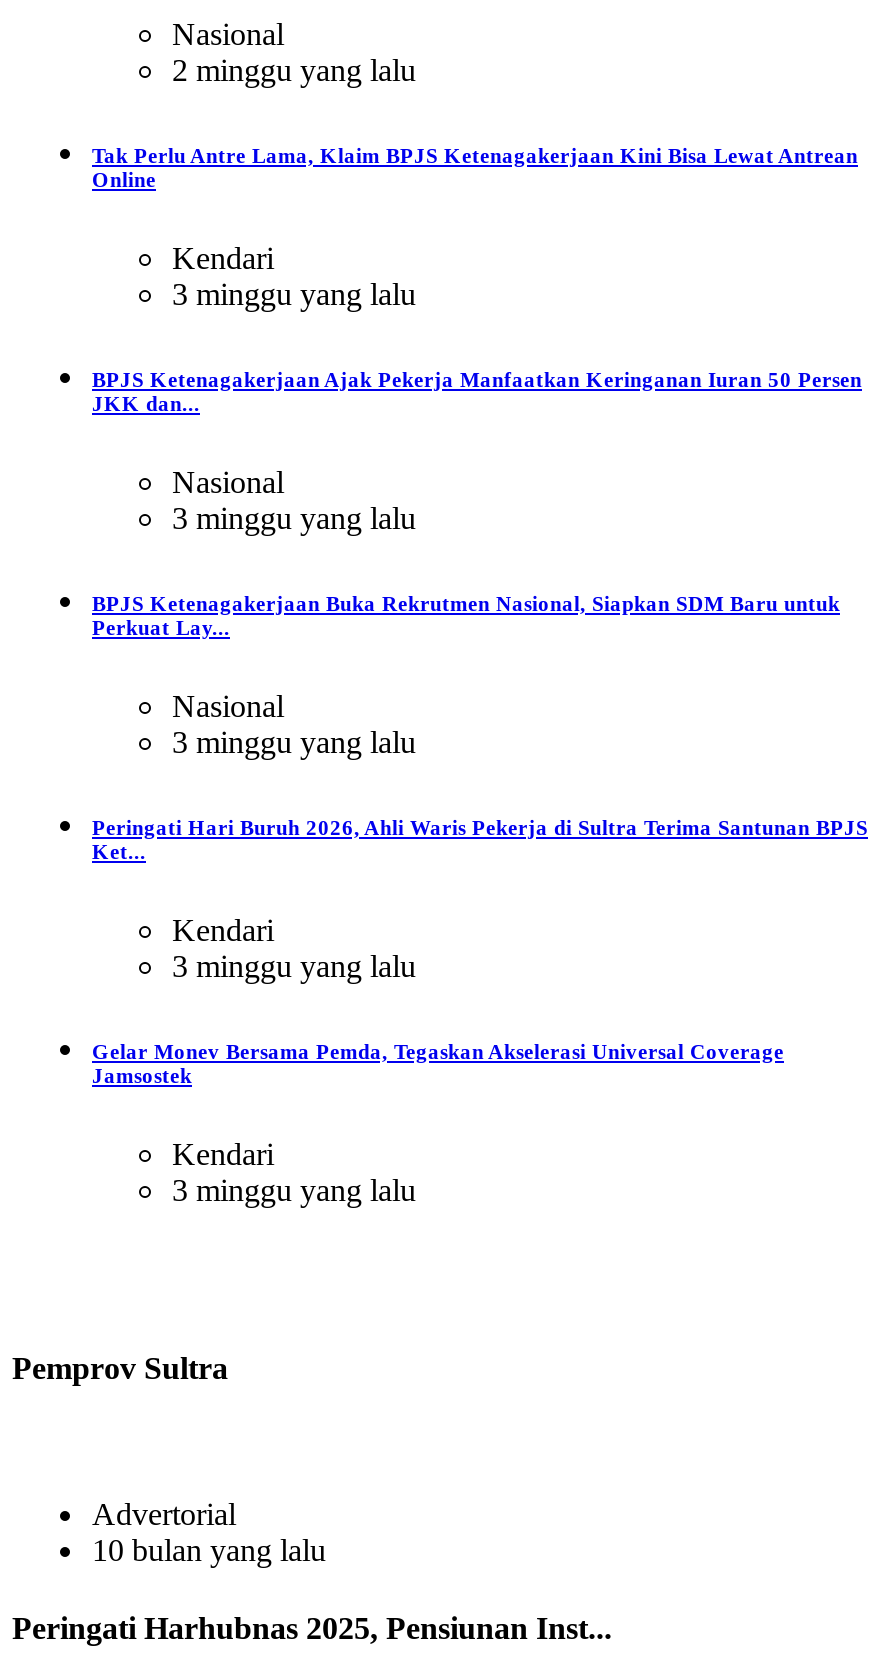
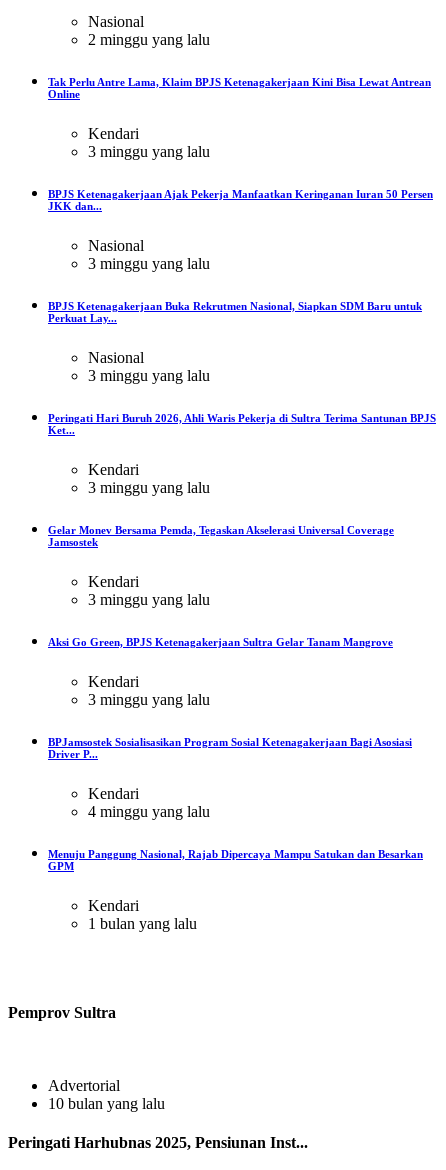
+ Aksi Go Green, BPJS Ketenagakerjaan Sultra Gelar Tanam Mangrove
+ Kendari
+ 3 minggu yang lalu
+ BPJamsostek Sosialisasikan Program Sosial Ketenagakerjaan Bagi Asosiasi
+ Driver P...
+ Kendari
+ 4 minggu yang lalu
+ Menuju Panggung Nasional, Rajab Dipercaya Mampu Satukan dan Besarkan
+ GPM
+ Kendari
+ 1 bulan yang lalu
